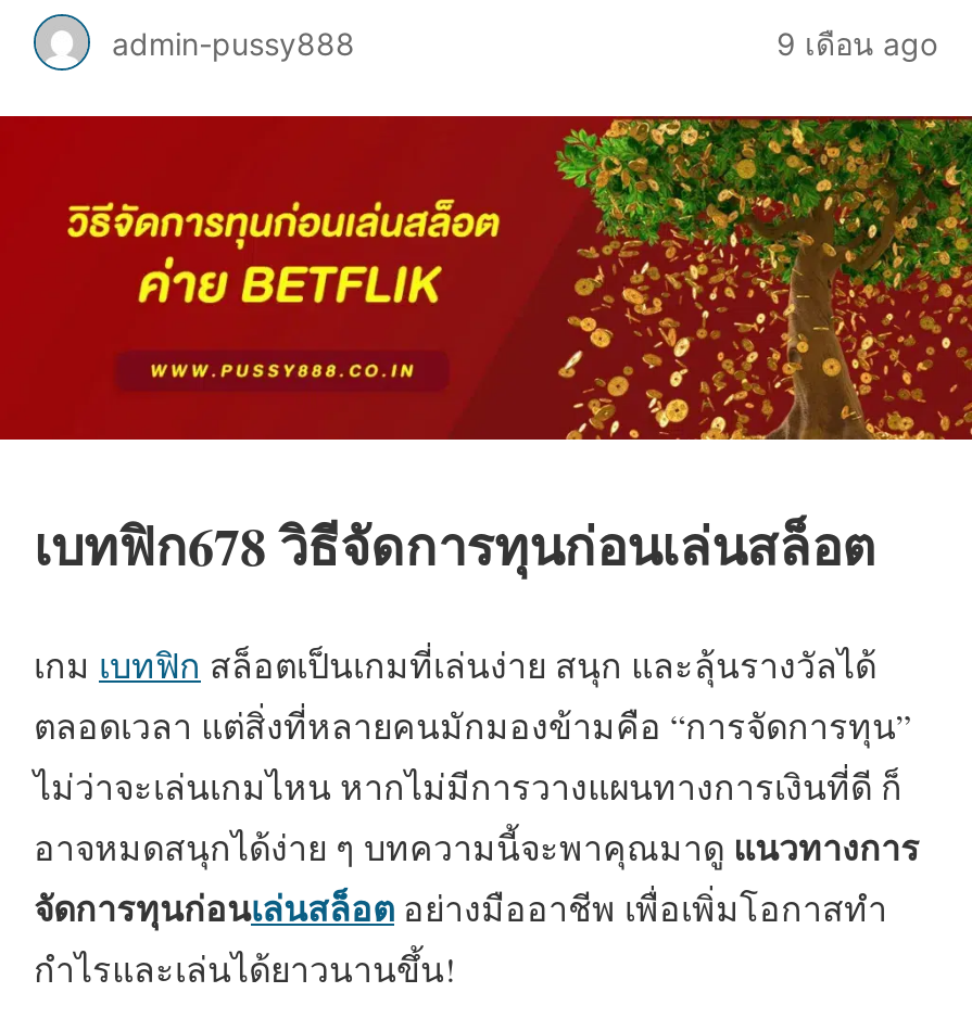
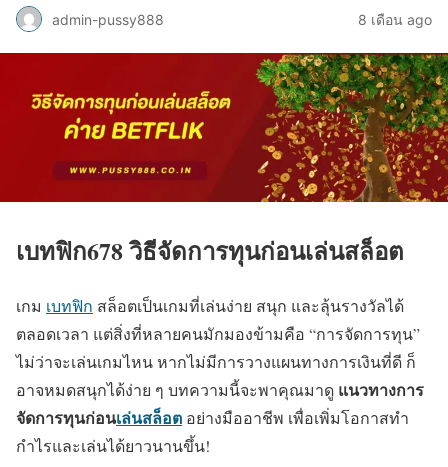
- 9 เดือน ago
+ 8 เดือน ago
